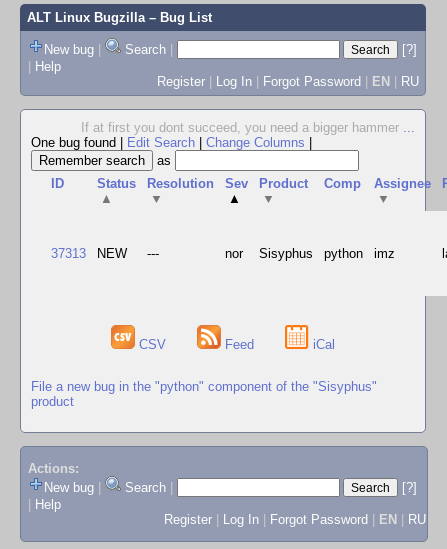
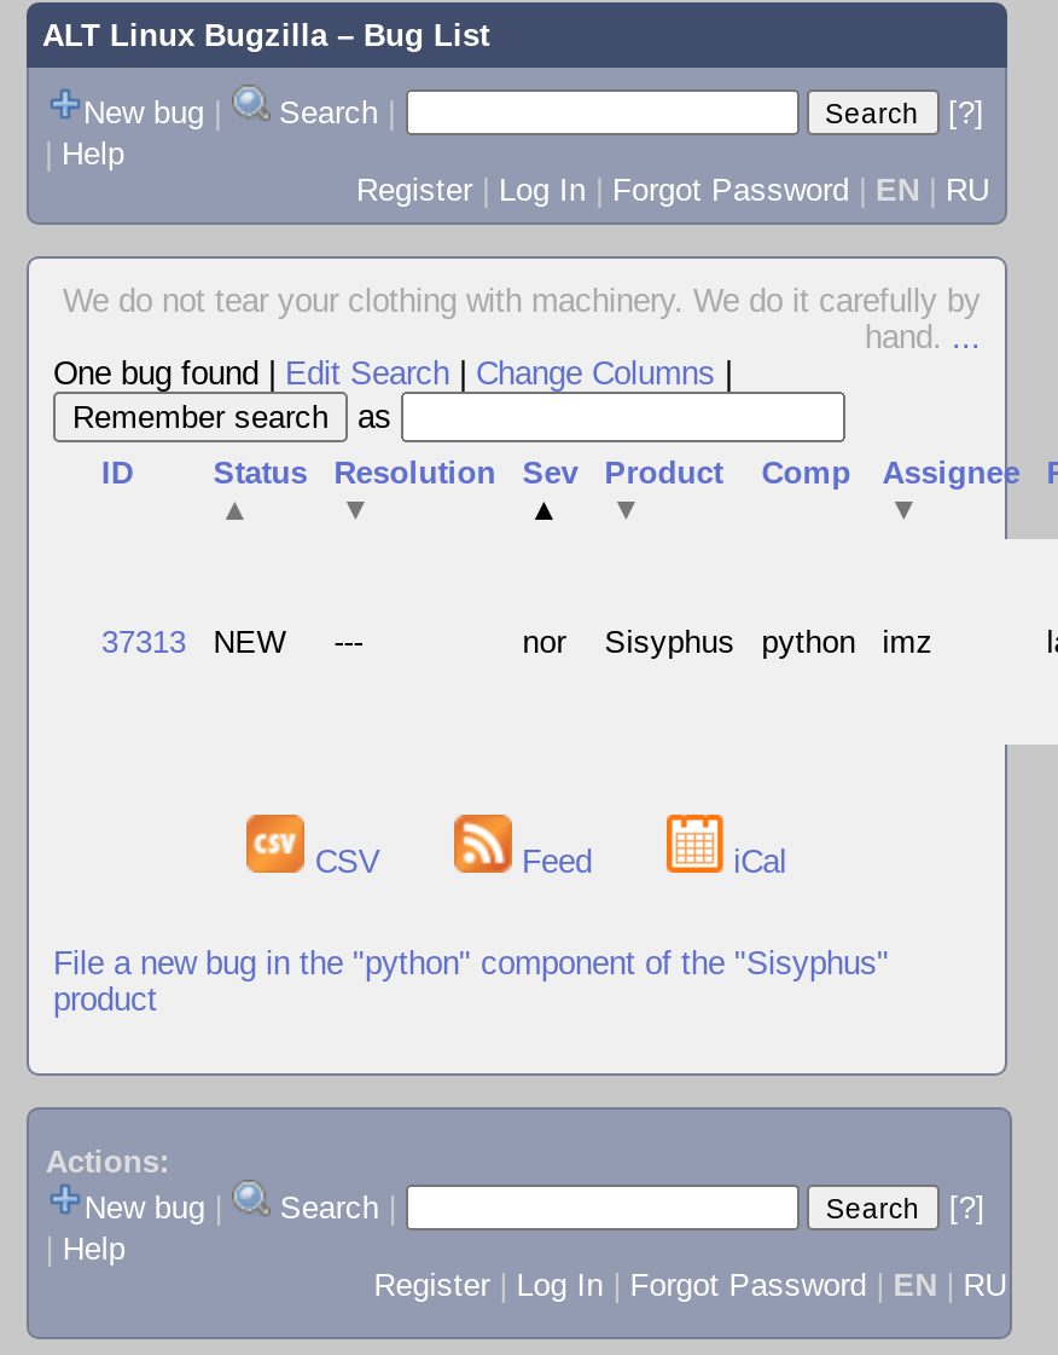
- If at first you dont succeed, you need a bigger hammer...
+ We do not tear your clothing with machinery. We do it carefully by
+ hand....
